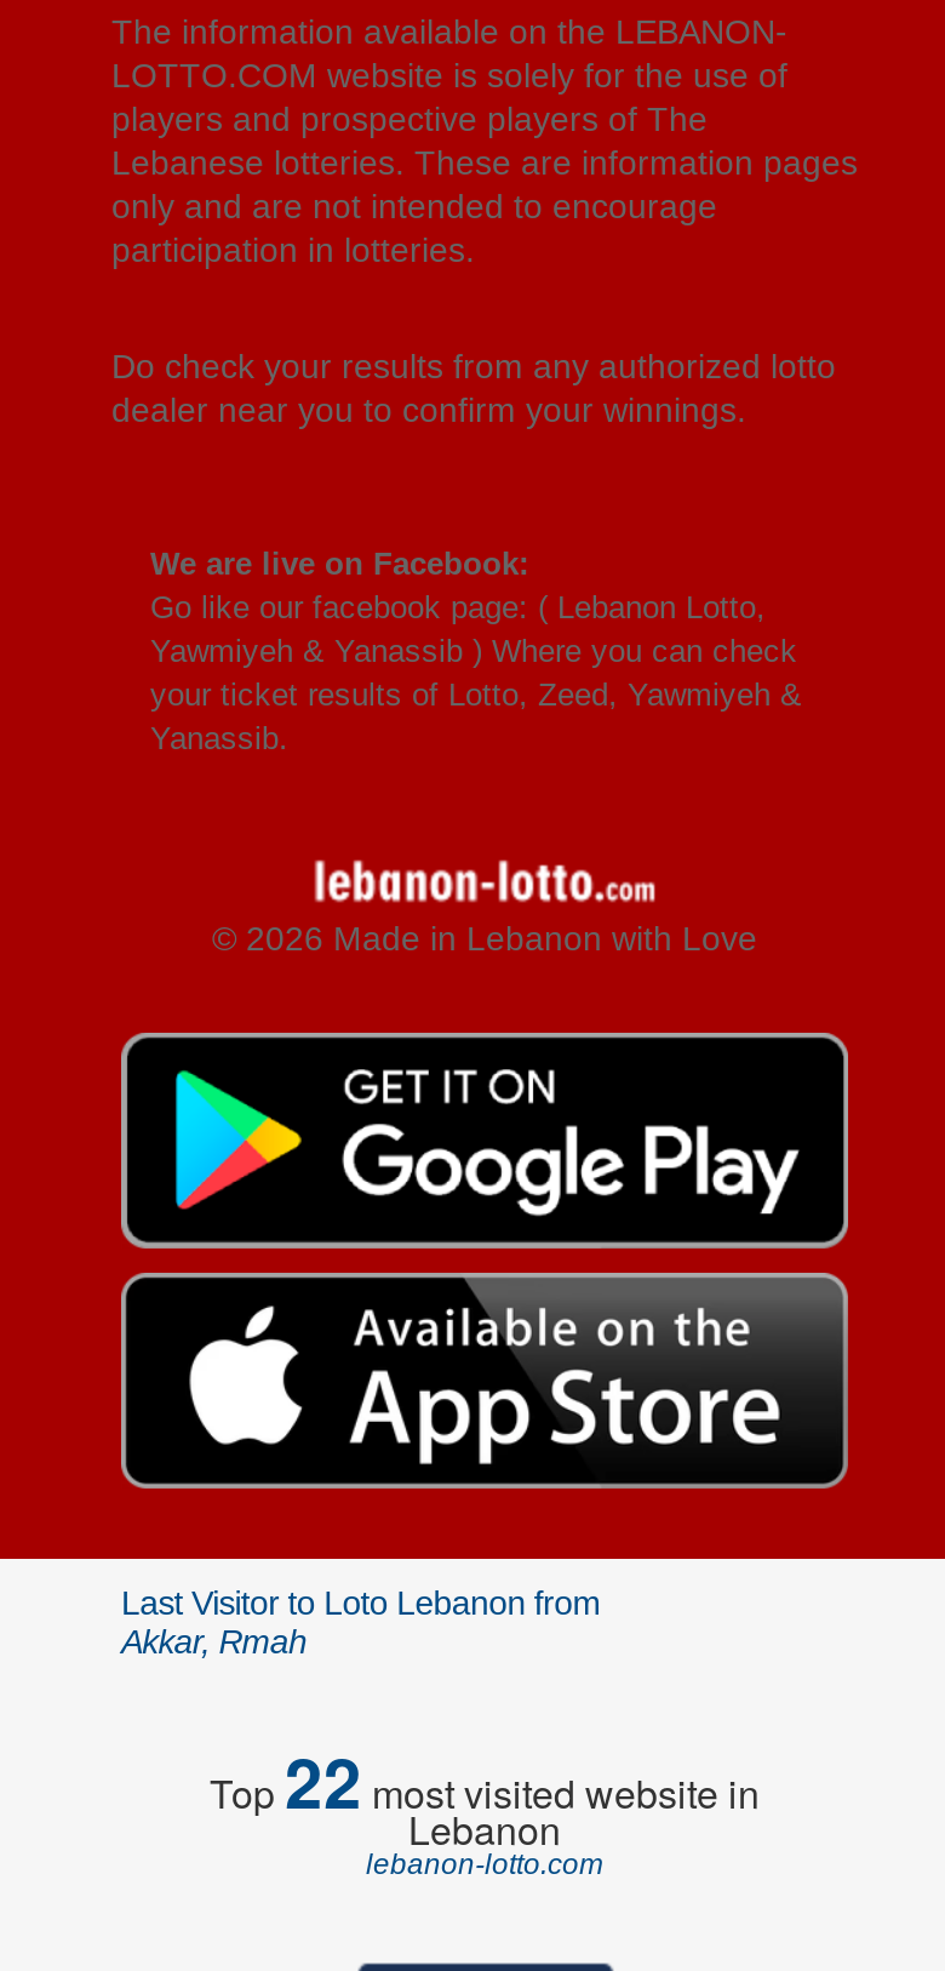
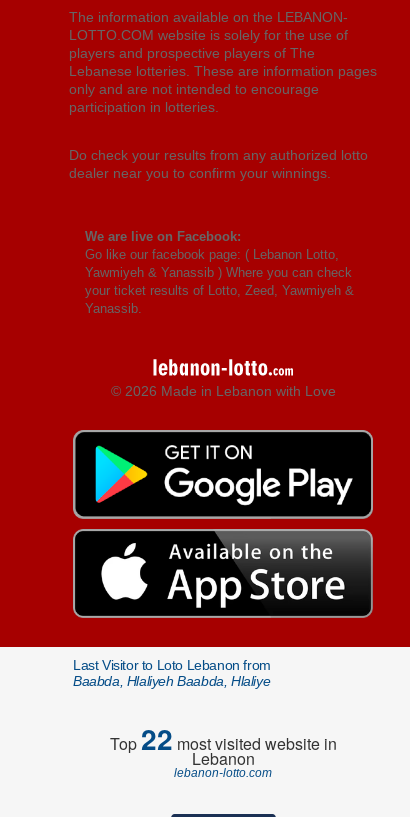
- Akkar, Rmah
+ Baabda, Hlaliyeh Baabda, Hlaliye
